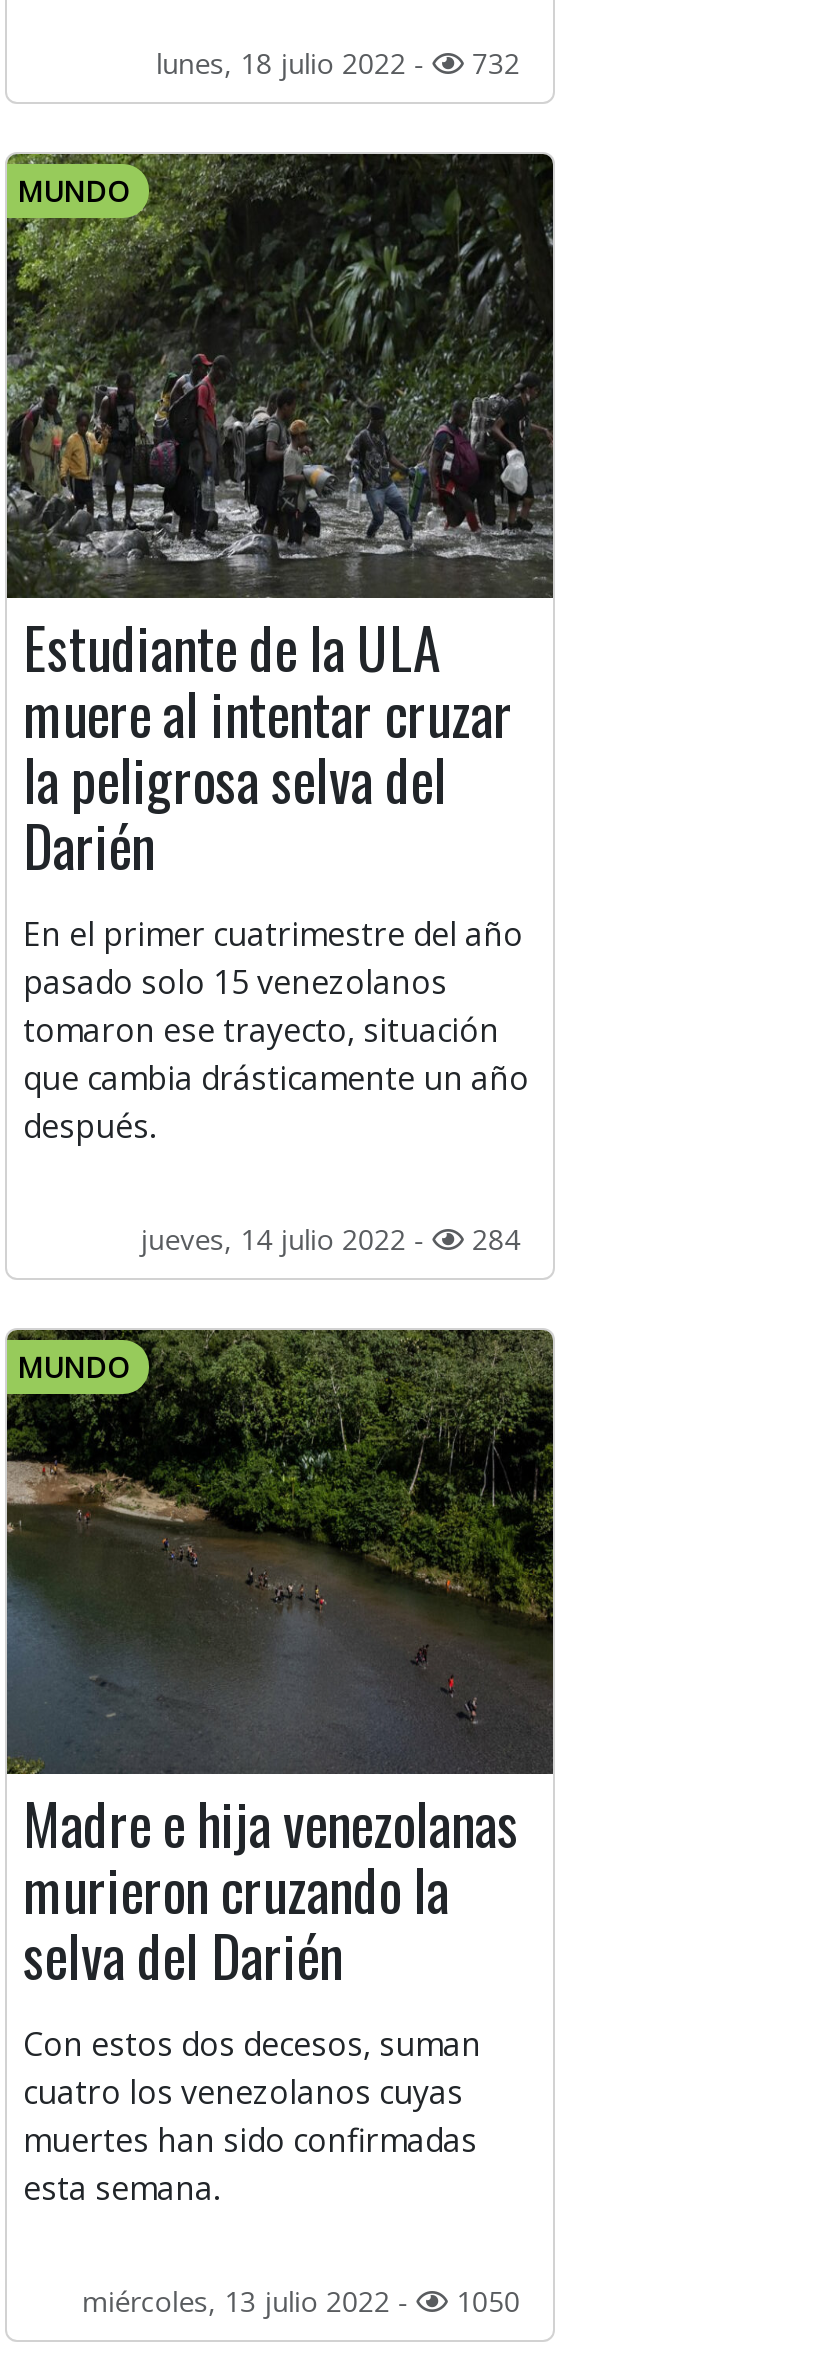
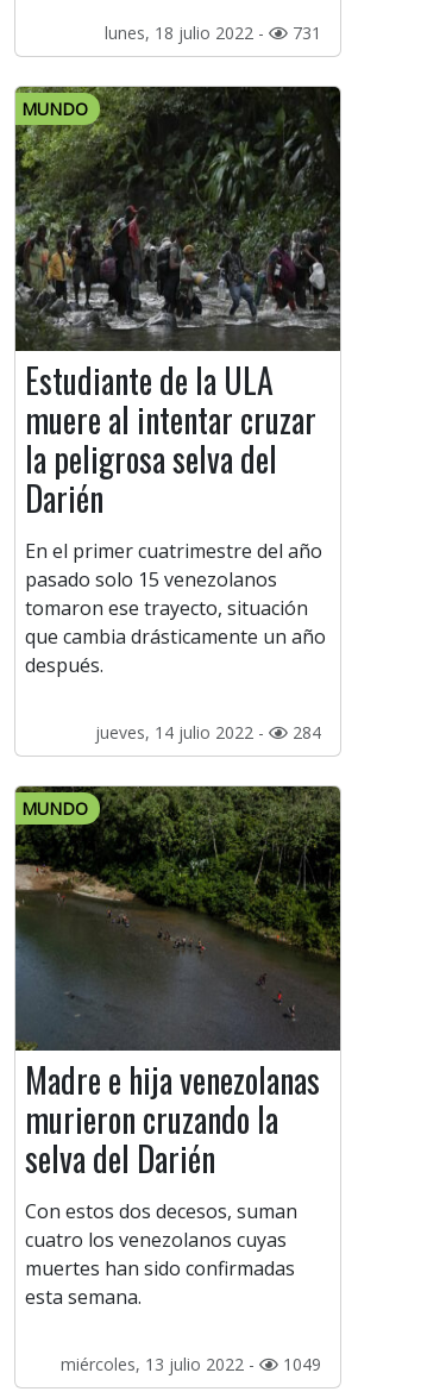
- lunes, 18 julio 2022 - 732
+ lunes, 18 julio 2022 - 731

- miércoles, 13 julio 2022 - 1050
+ miércoles, 13 julio 2022 - 1049
